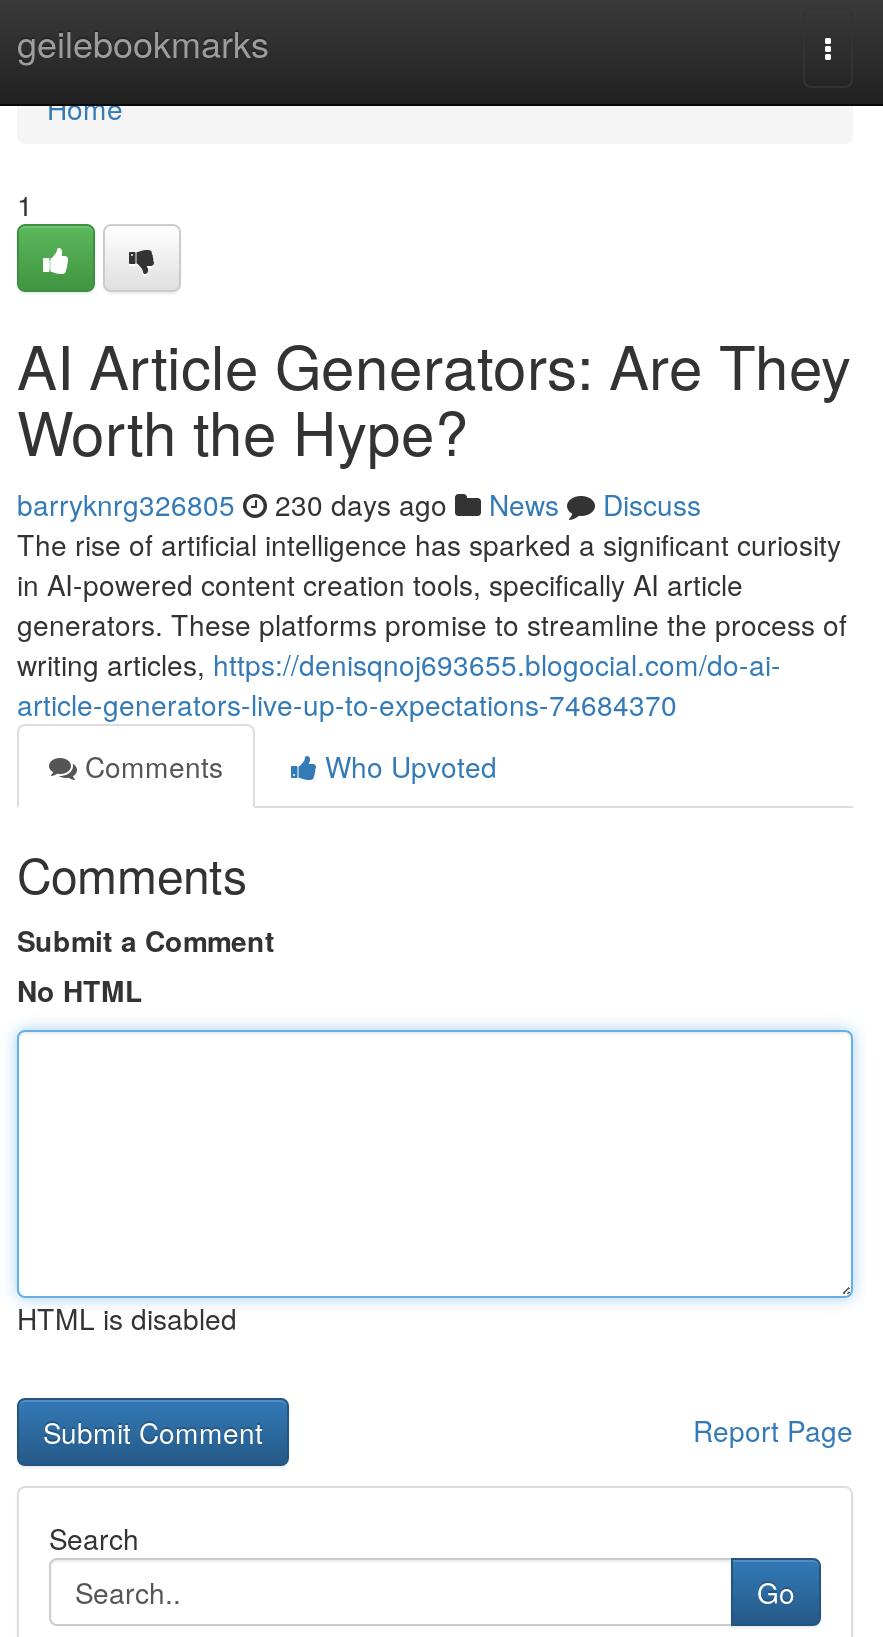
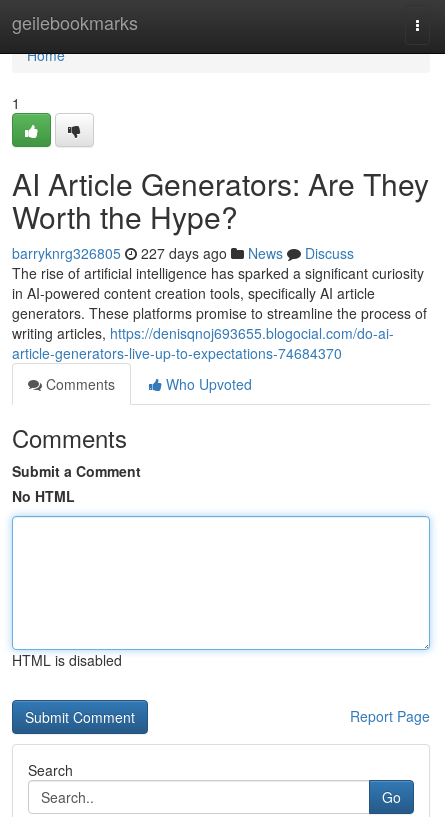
- barryknrg326805 230 days ago News Discuss
+ barryknrg326805 227 days ago News Discuss
